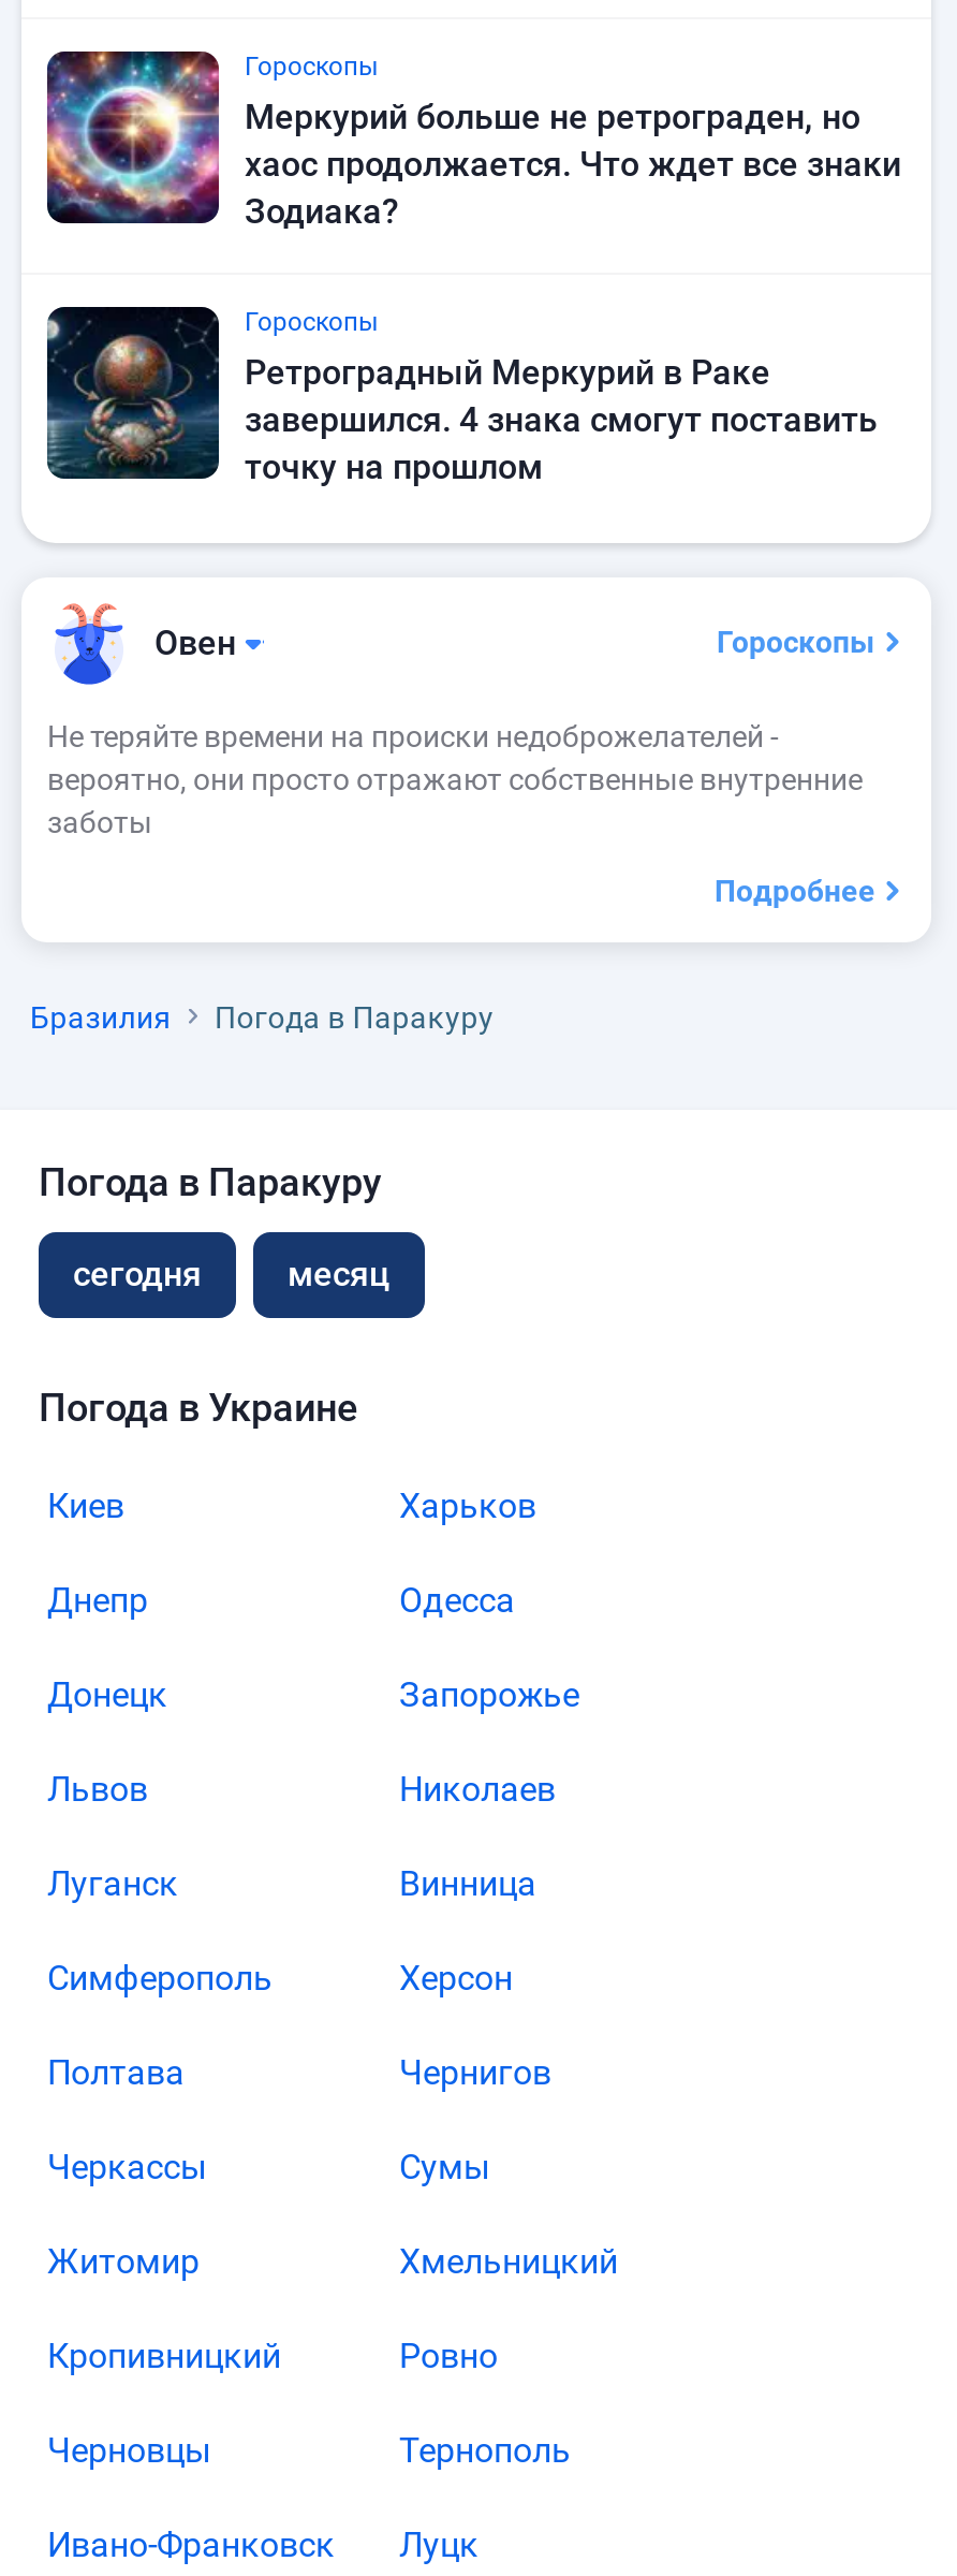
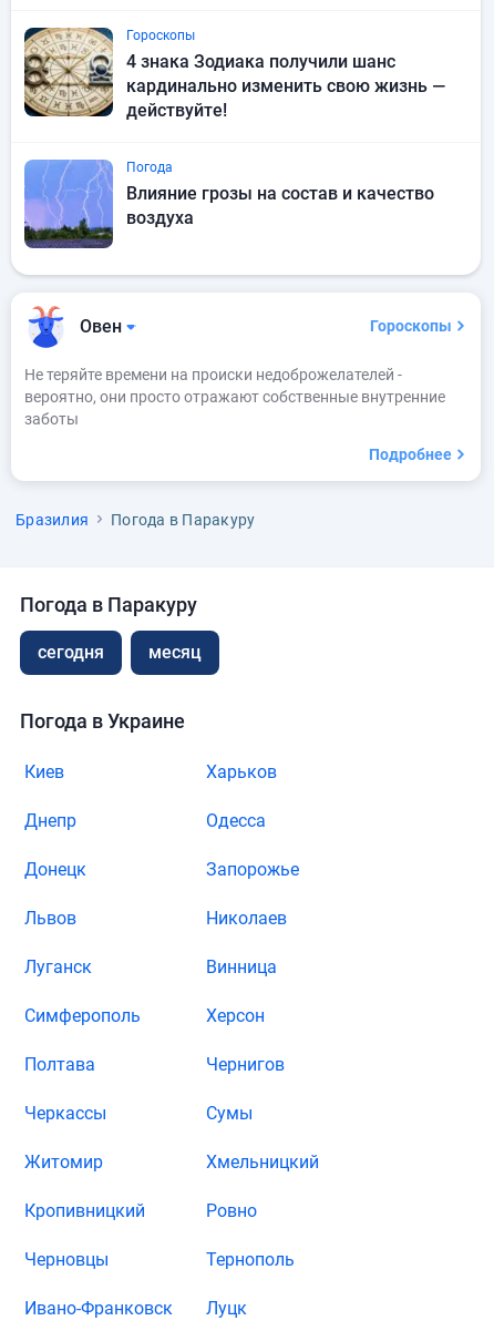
- [image]
- Меркурий больше не ретрограден, но
- хаос продолжается. Что ждет все знаки
- Зодиака?
+ [image]
+ 4 знака Зодиака получили шанс
+ кардинально изменить свою жизнь —
+ действуйте!

- [image]
- Гороскопы
- Ретроградный Меркурий в Раке
- завершился. 4 знака смогут поставить
- точку на прошлом
+ [image]
+ Погода
+ Влияние грозы на состав и качество
+ воздуха
